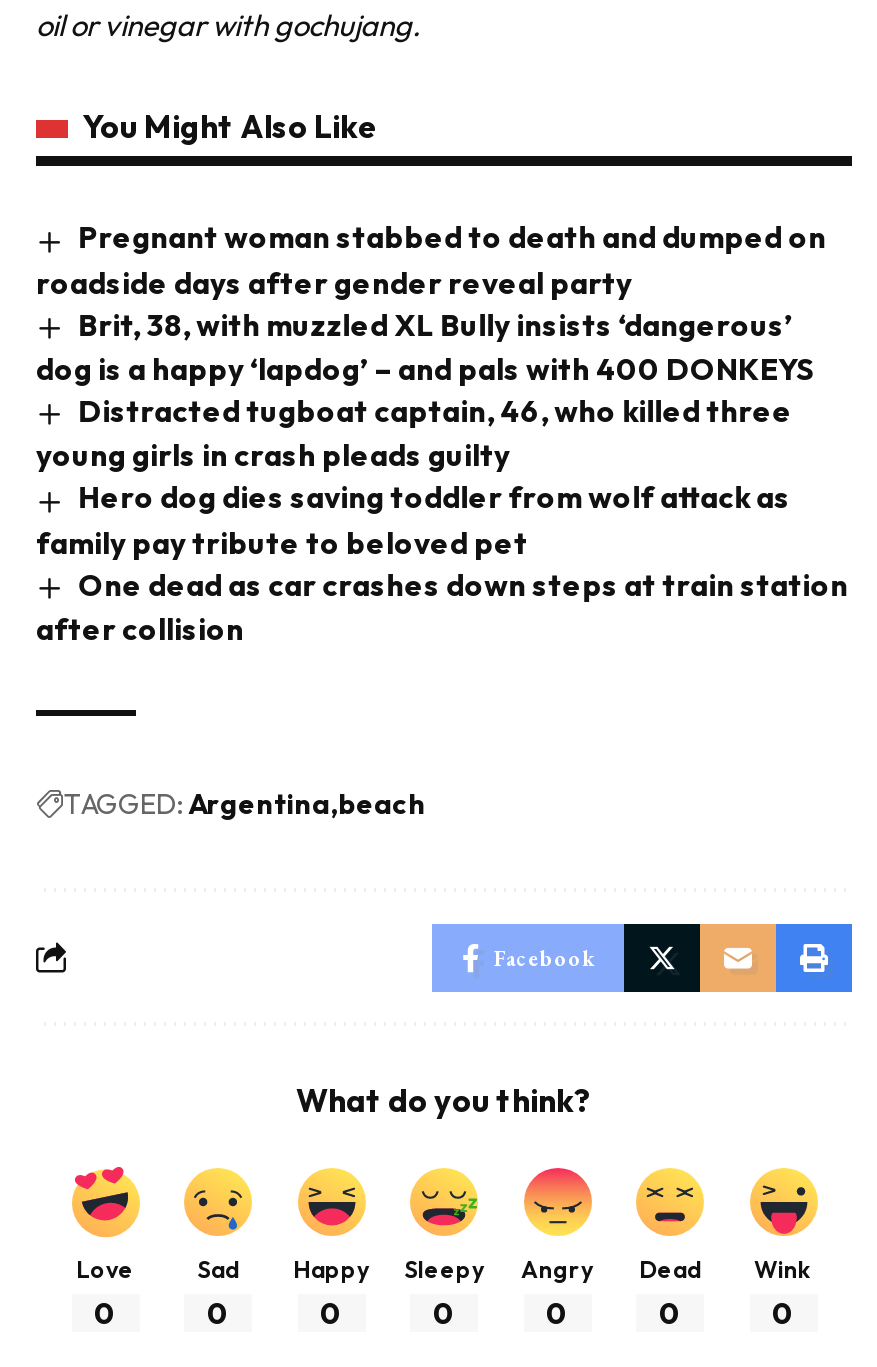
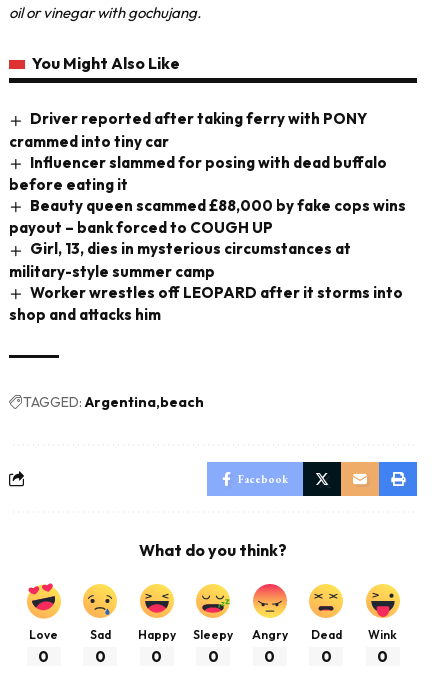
- Pregnant woman stabbed to death and dumped on
- roadside days after gender reveal party
- Brit, 38, with muzzled XL Bully insists ‘dangerous’
- dog is a happy ‘lapdog’ – and pals with 400 DONKEYS
- Distracted tugboat captain, 46, who killed three
- young girls in crash pleads guilty
- Hero dog dies saving toddler from wolf attack as
- family pay tribute to beloved pet
- One dead as car crashes down steps at train station
- after collision
+ Driver reported after taking ferry with PONY
+ crammed into tiny car
+ Influencer slammed for posing with dead buffalo
+ before eating it
+ Beauty queen scammed £88,000 by fake cops wins
+ payout – bank forced to COUGH UP
+ Girl, 13, dies in mysterious circumstances at
+ military-style summer camp
+ Worker wrestles off LEOPARD after it storms into
+ shop and attacks him
